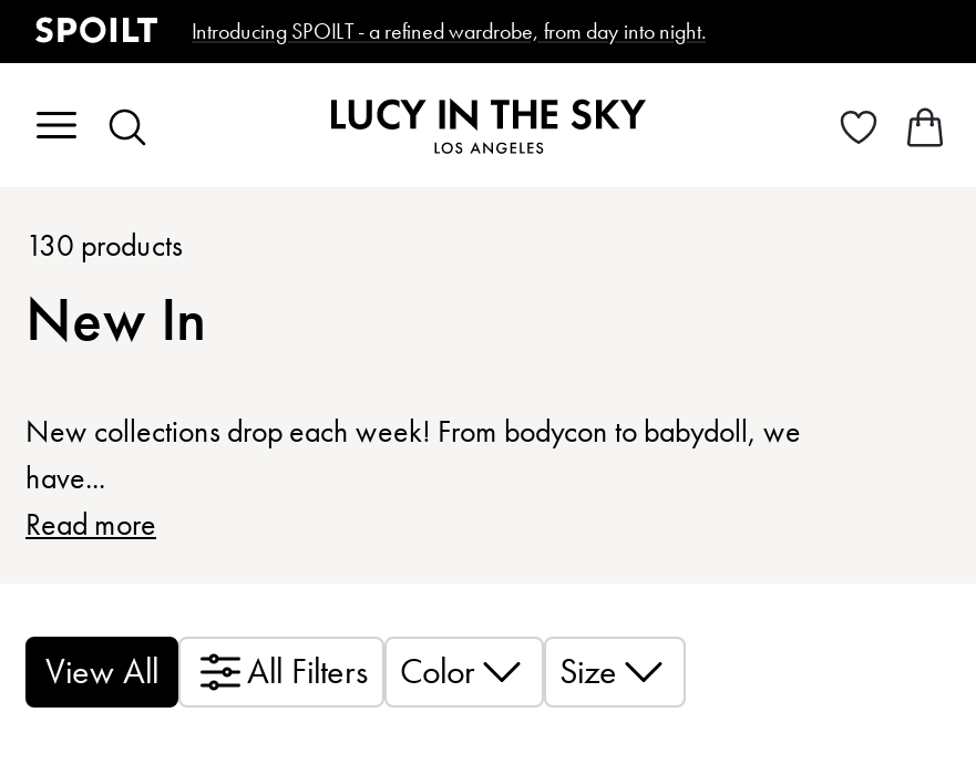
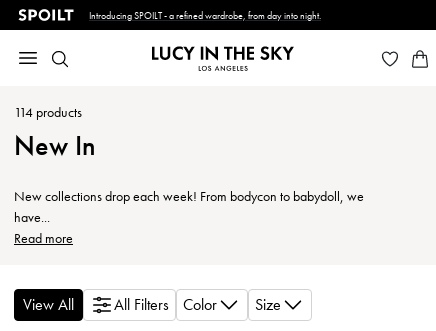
- 130 products
+ 114 products
